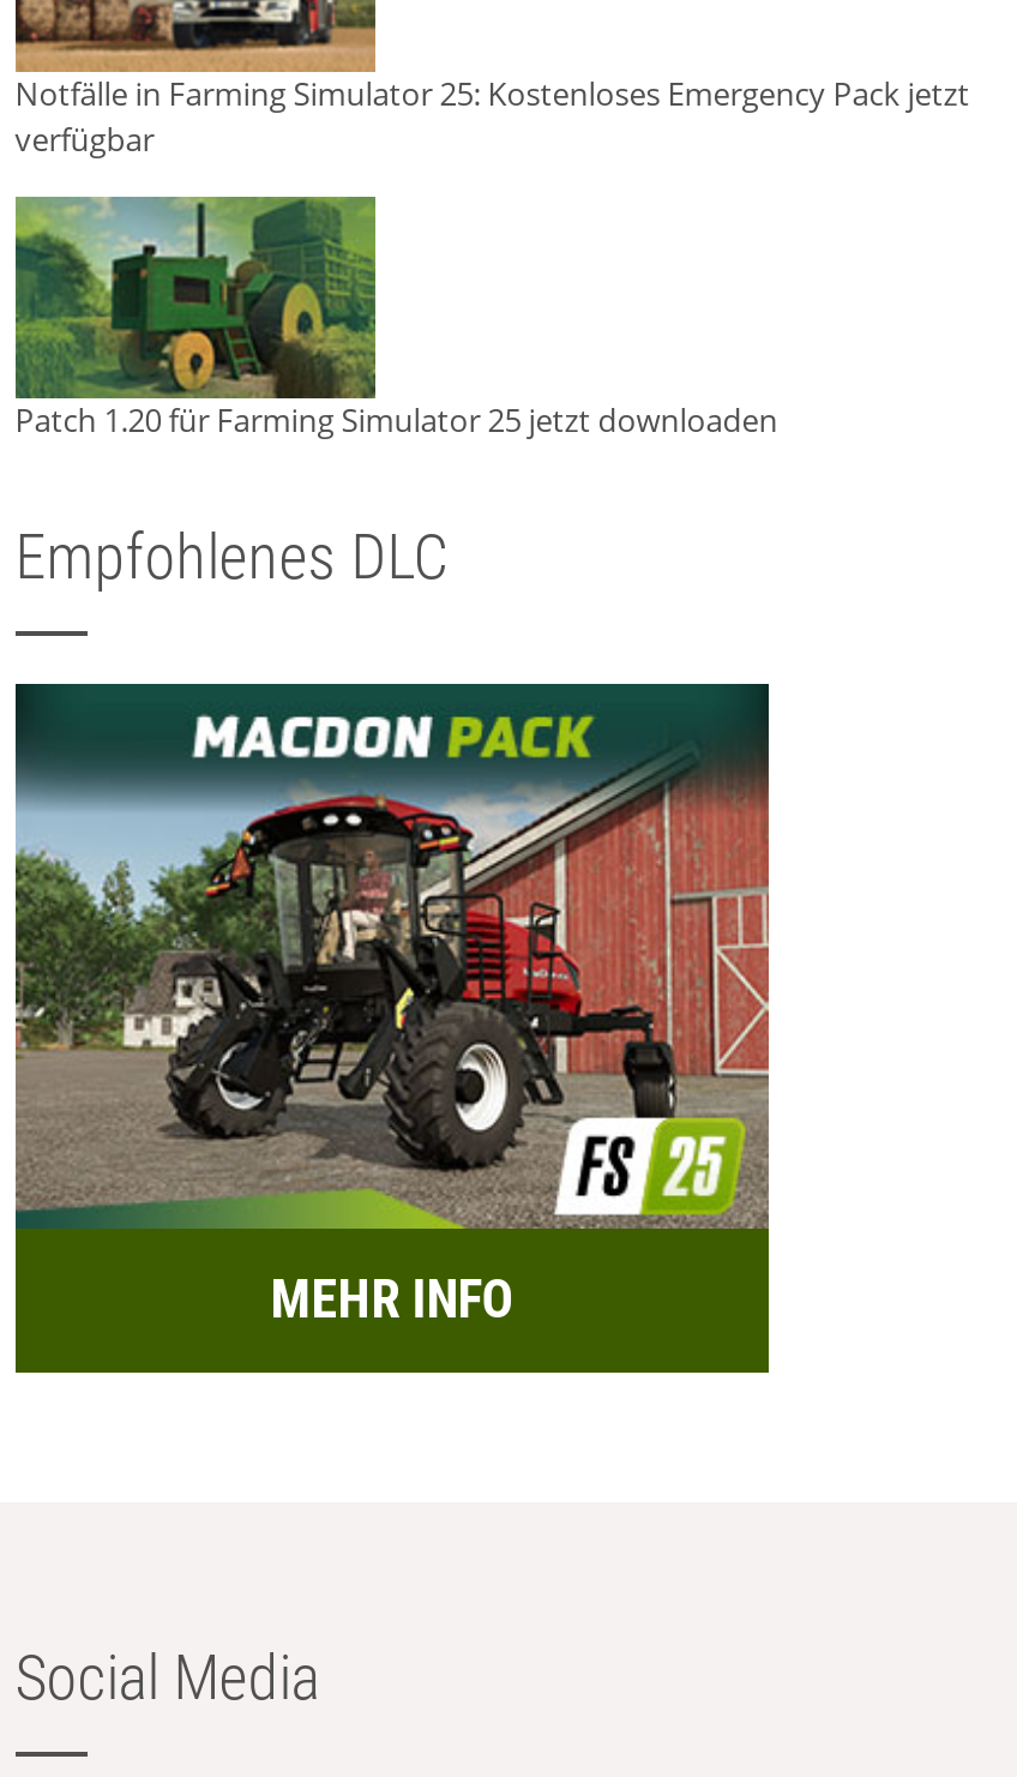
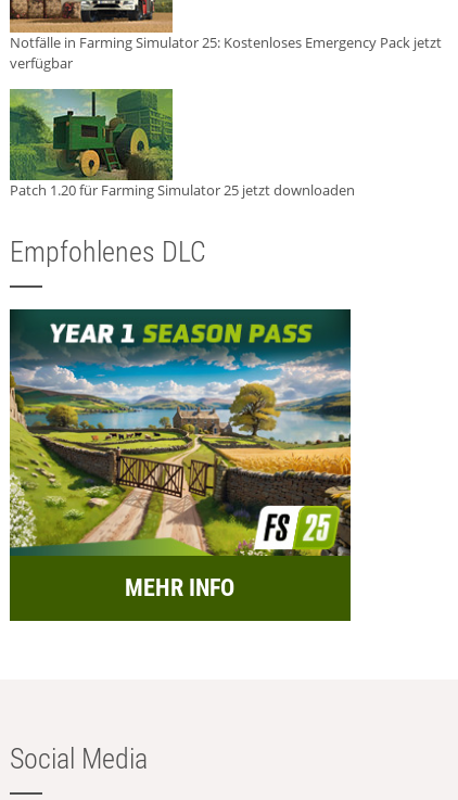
- [image]
+ [image]
